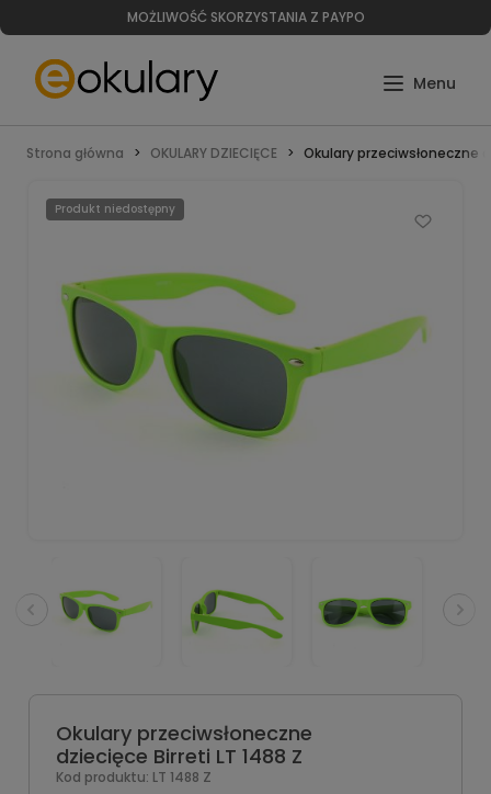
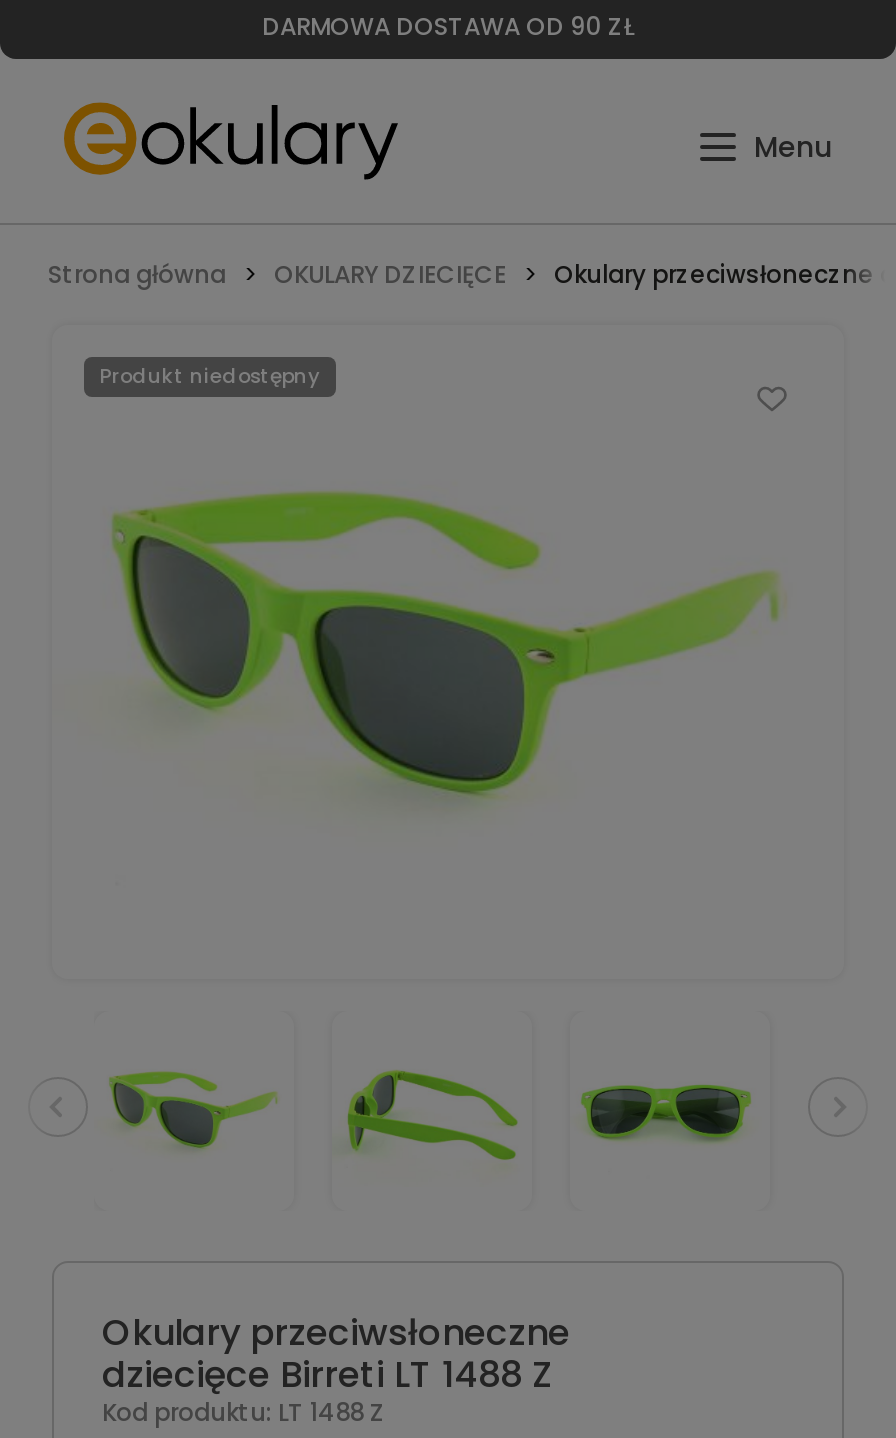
- MOŻLIWOŚĆ SKORZYSTANIA Z PAYPO
+ DARMOWA DOSTAWA OD 90 ZŁ
